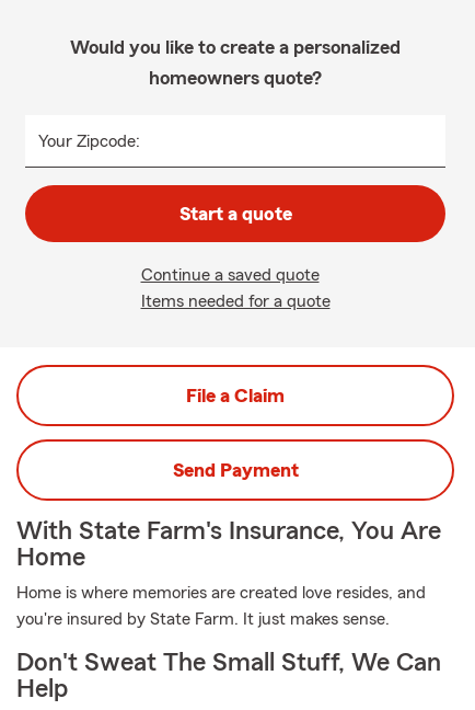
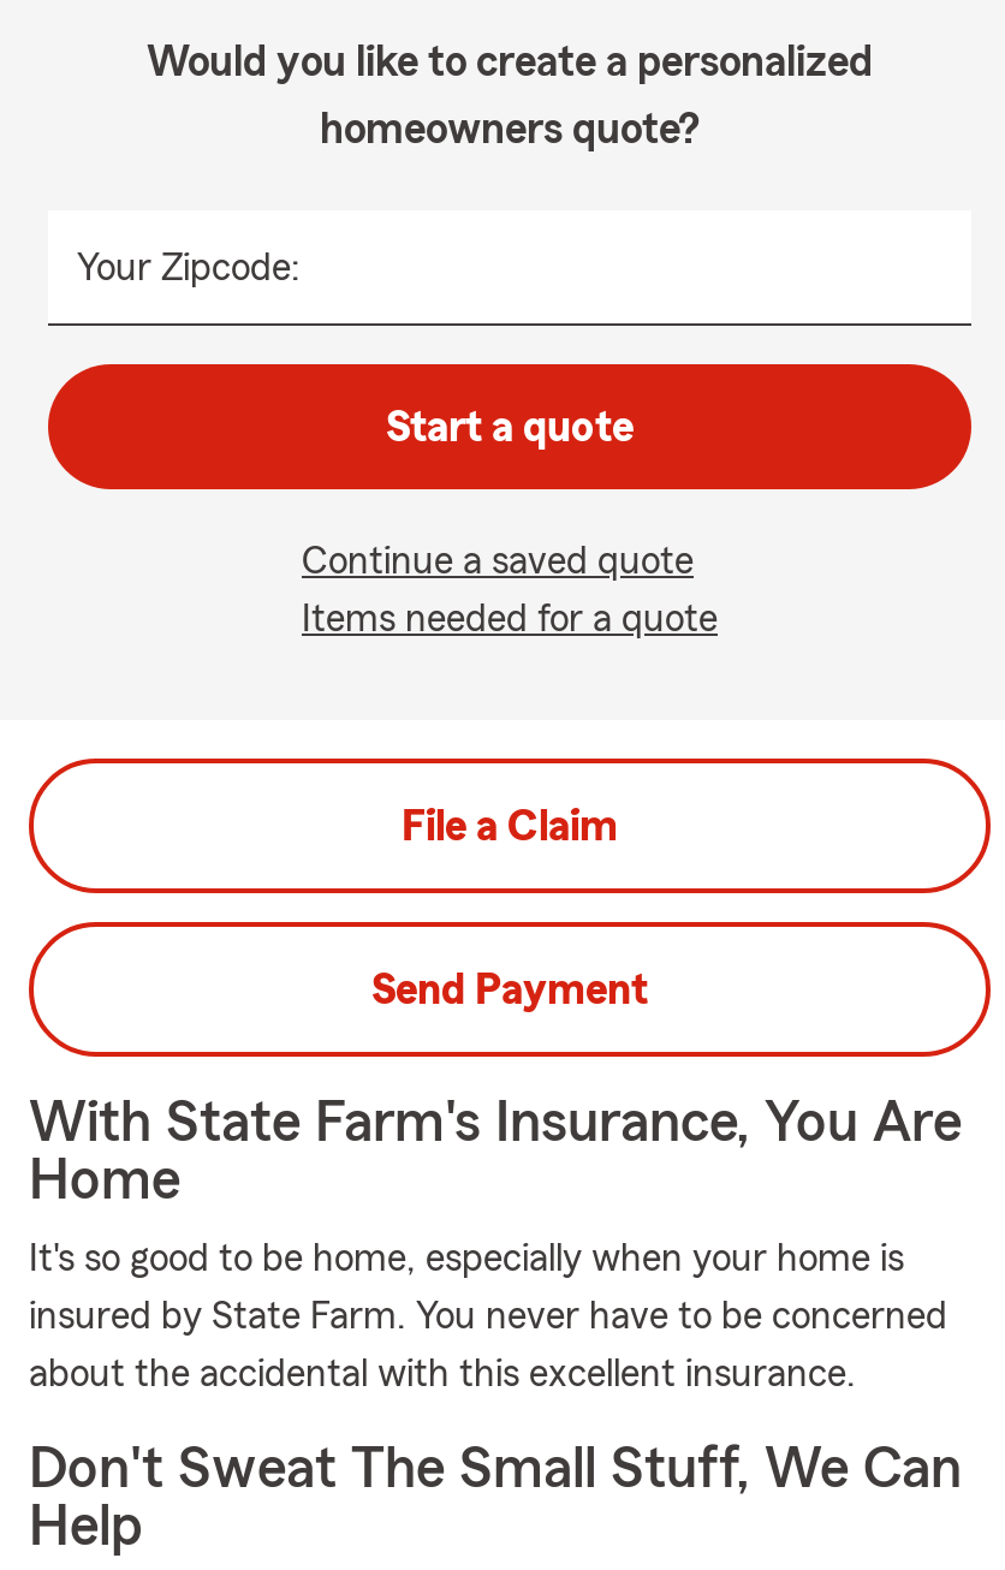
- Home is where memories are created love resides, and
- you're insured by State Farm. It just makes sense.
+ It's so good to be home, especially when your home is
+ insured by State Farm. You never have to be concerned
+ about the accidental with this excellent insurance.
